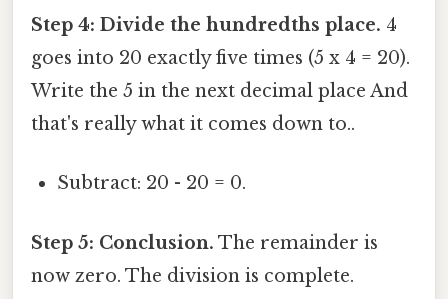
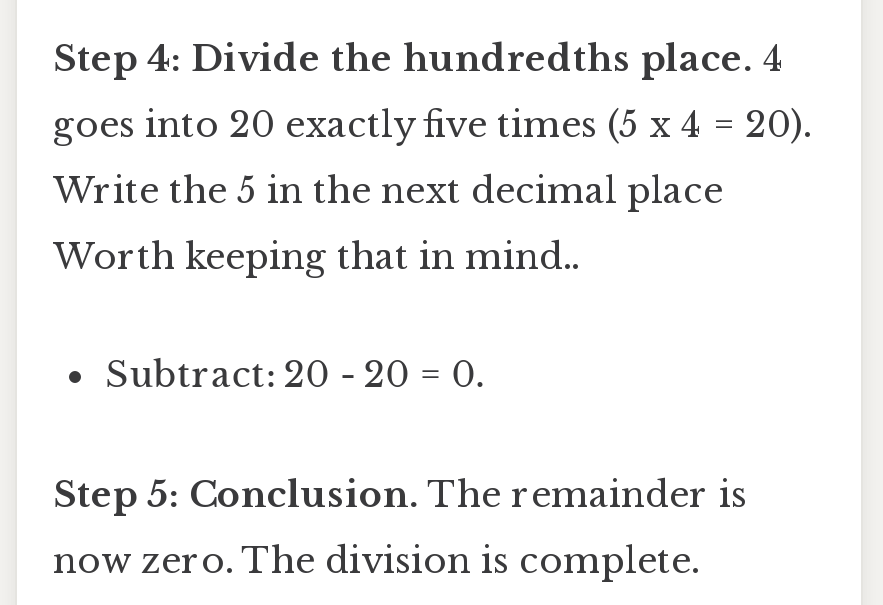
- Write the 5 in the next decimal place And
+ Write the 5 in the next decimal place

- that's really what it comes down to..
+ Worth keeping that in mind..
